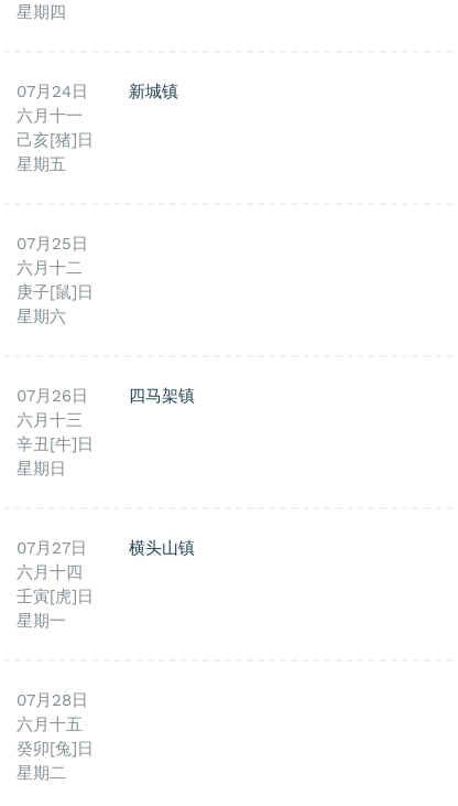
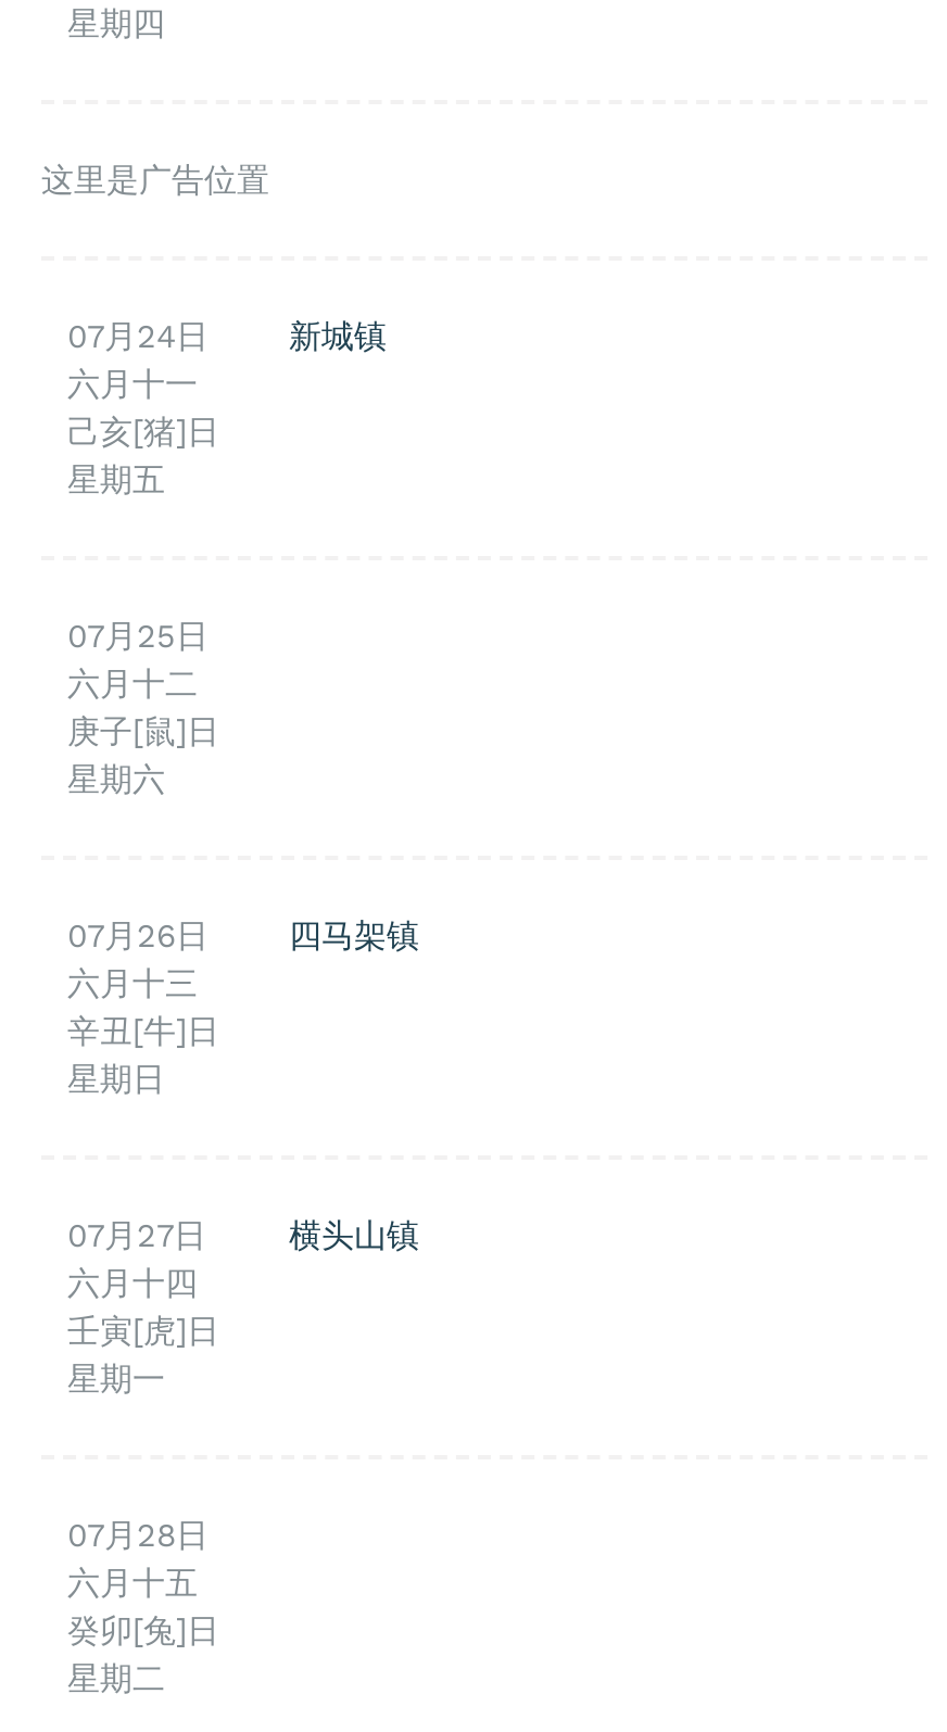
+ 这里是广告位置
